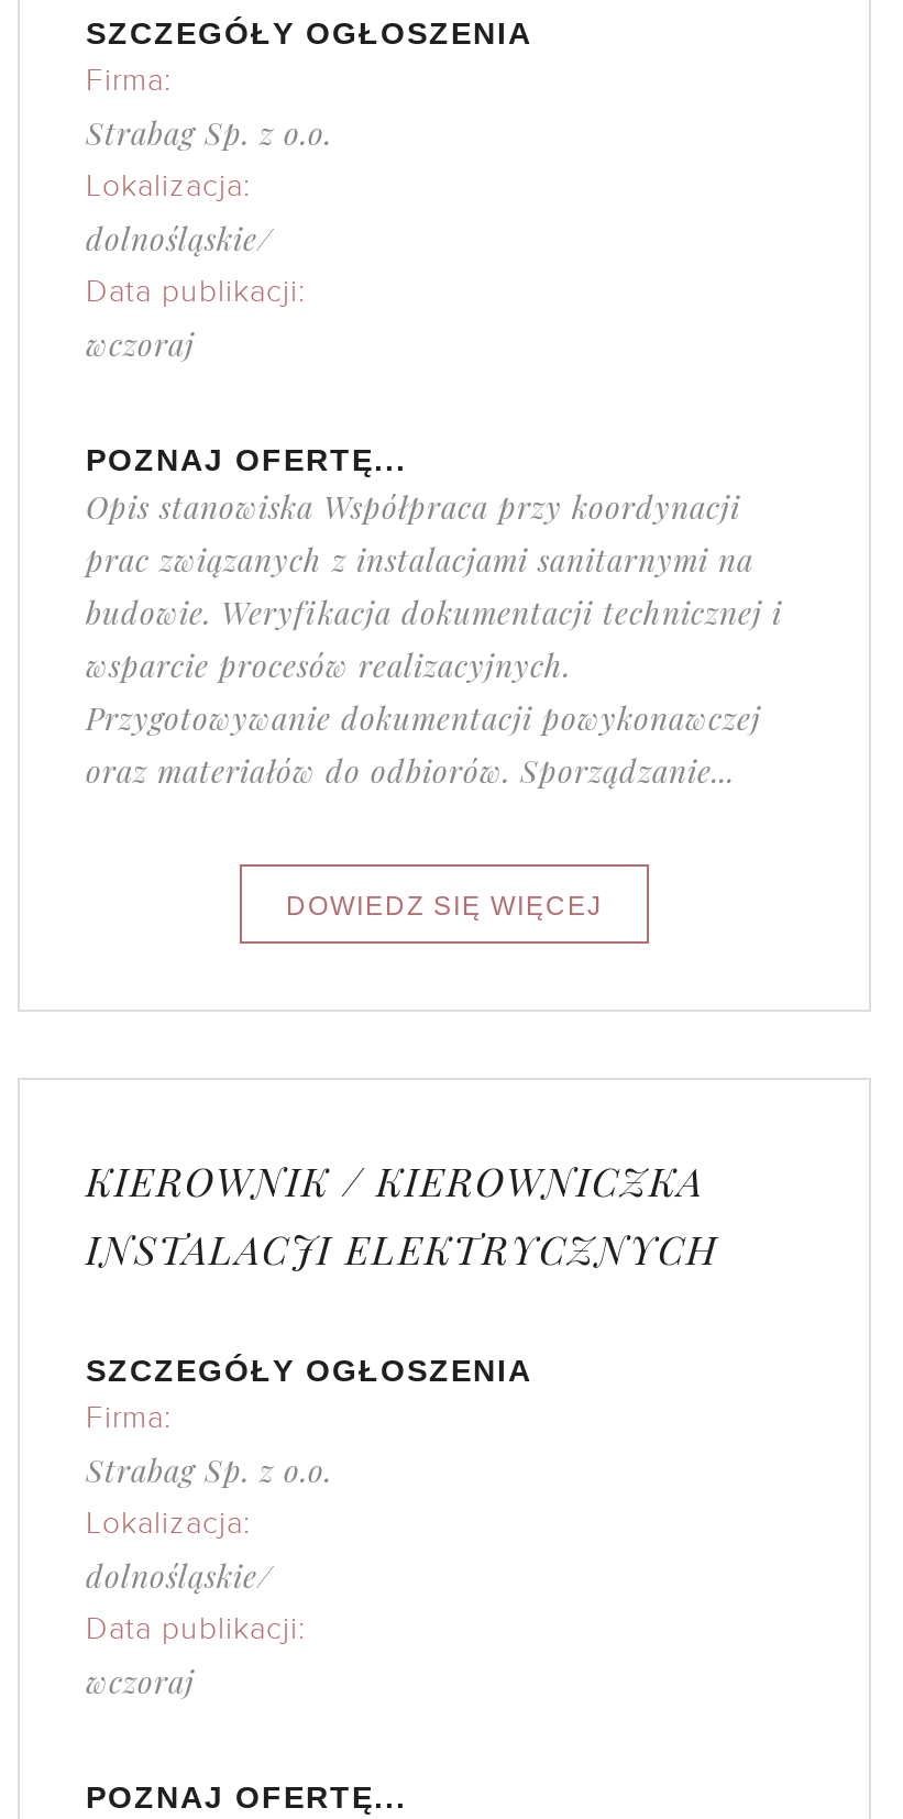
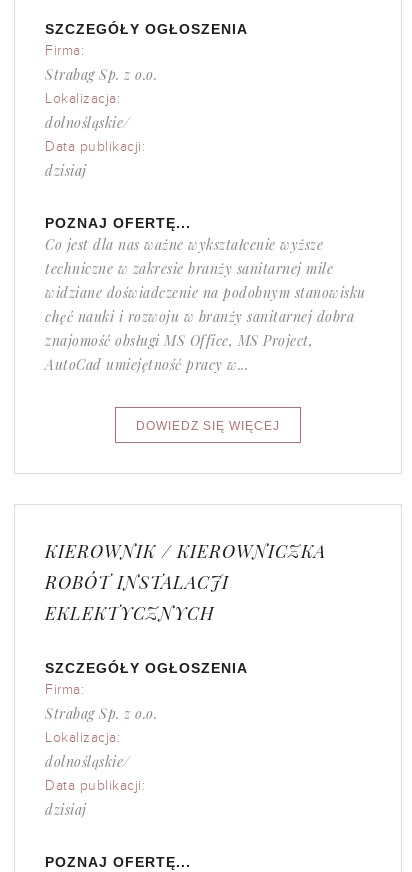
- wczoraj
+ dzisiaj

- Opis stanowiska Współpraca przy koordynacji
- prac związanych z instalacjami sanitarnymi na
- budowie. Weryfikacja dokumentacji technicznej i
- wsparcie procesów realizacyjnych.
- Przygotowywanie dokumentacji powykonawczej
- oraz materiałów do odbiorów. Sporządzanie...
+ Co jest dla nas ważne wykształcenie wyższe
+ techniczne w zakresie branży sanitarnej mile
+ widziane doświadczenie na podobnym stanowisku
+ chęć nauki i rozwoju w branży sanitarnej dobra
+ znajomość obsługi MS Office, MS Project,
+ AutoCad umiejętność pracy w...

- INSTALACJI ELEKTRYCZNYCH
+ ROBÓT INSTALACJI
+ EKLEKTYCZNYCH

- wczoraj
+ dzisiaj
